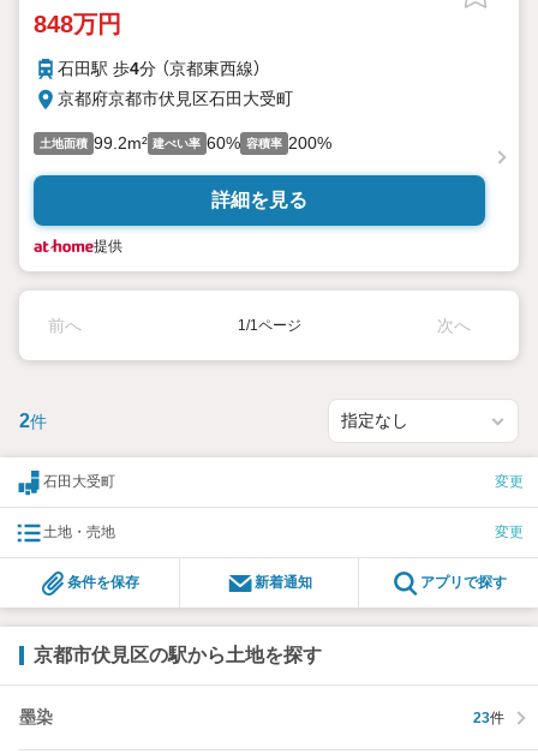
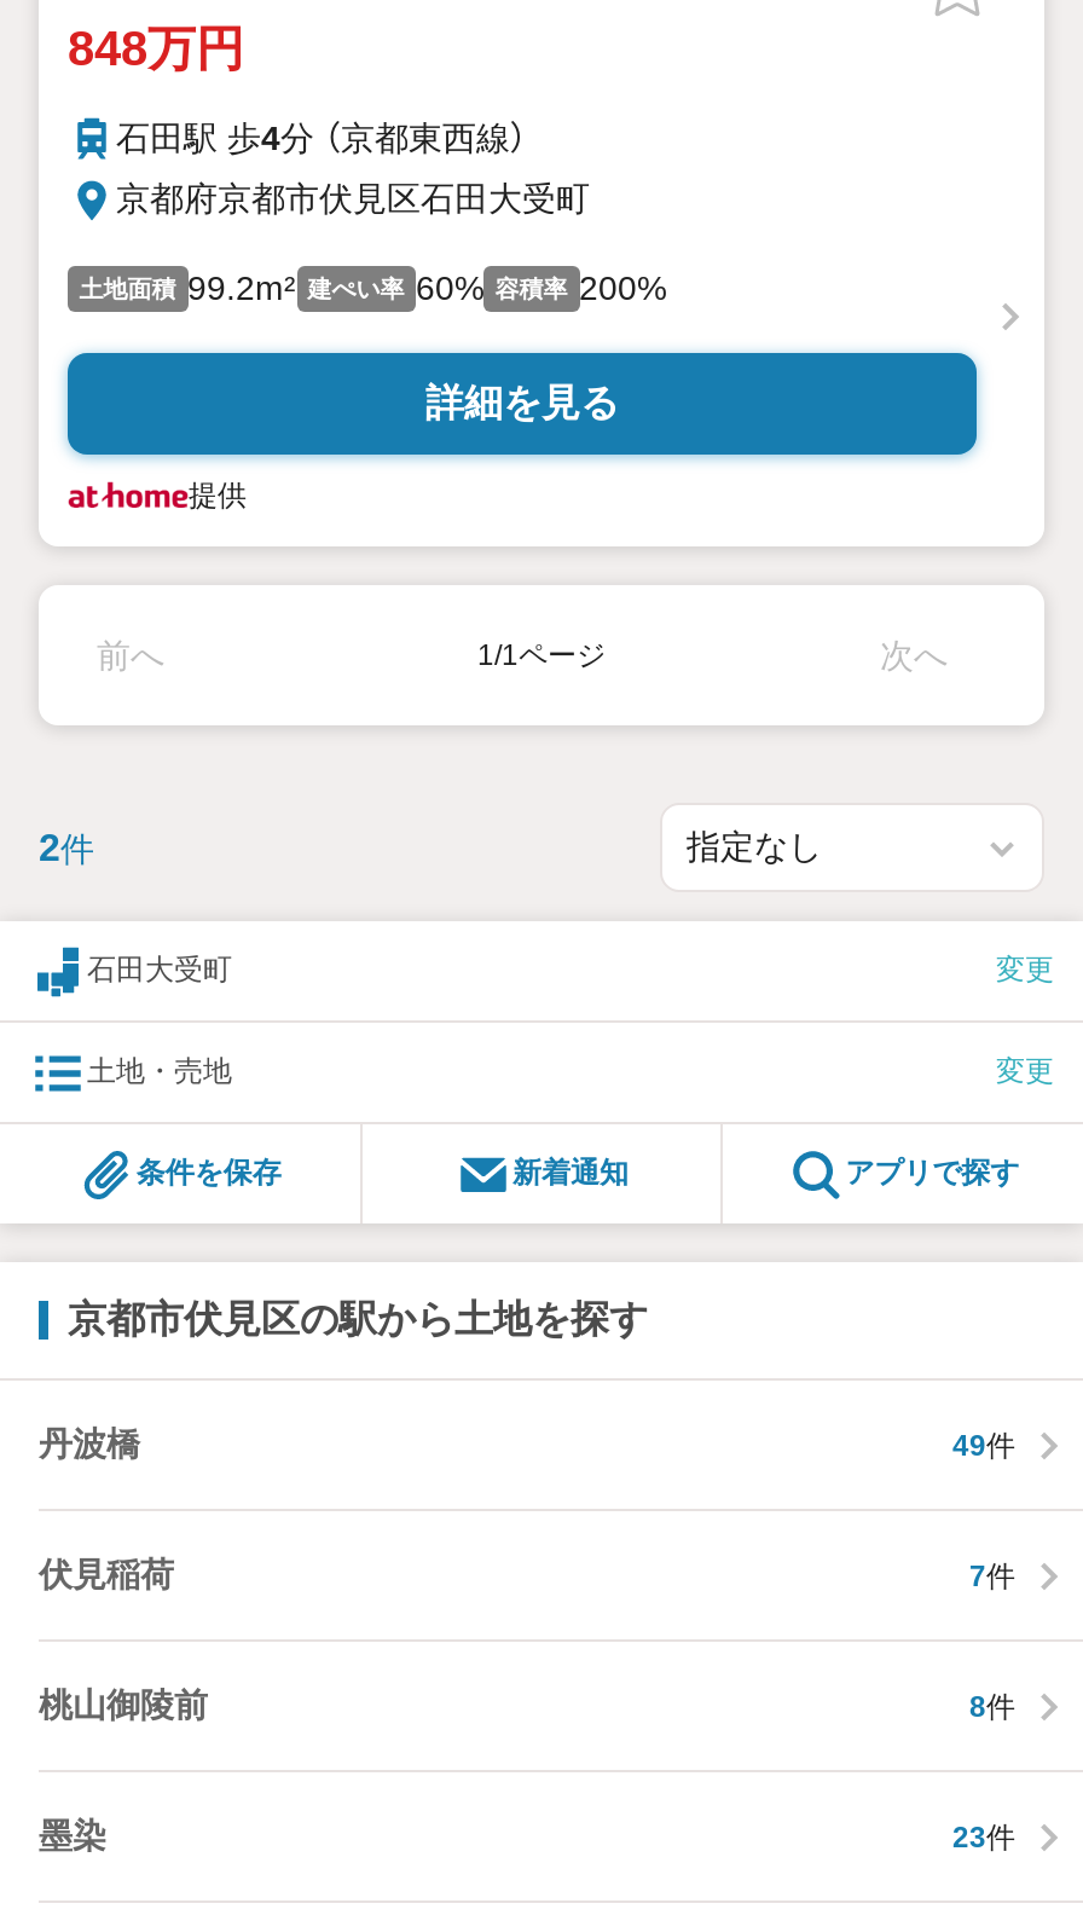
+ 丹波橋
+ 49件
+ 伏見稲荷
+ 7件
+ 桃山御陵前
+ 8件
